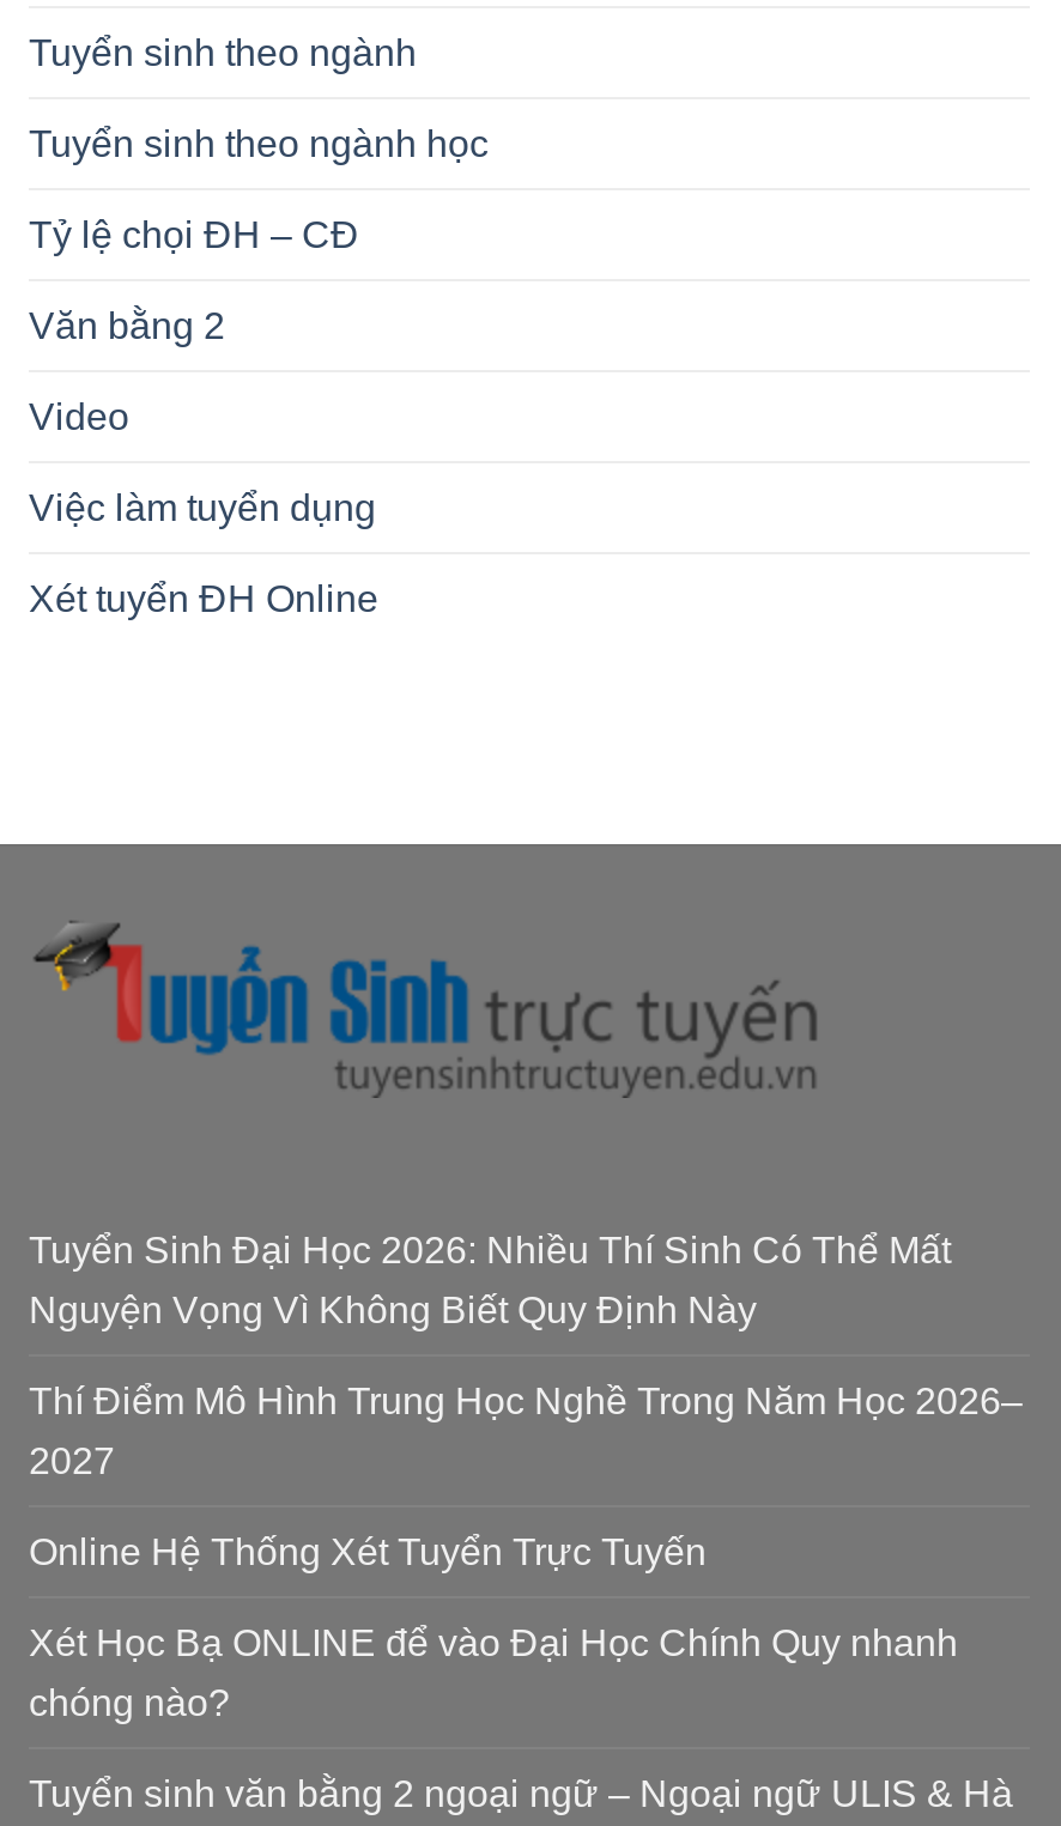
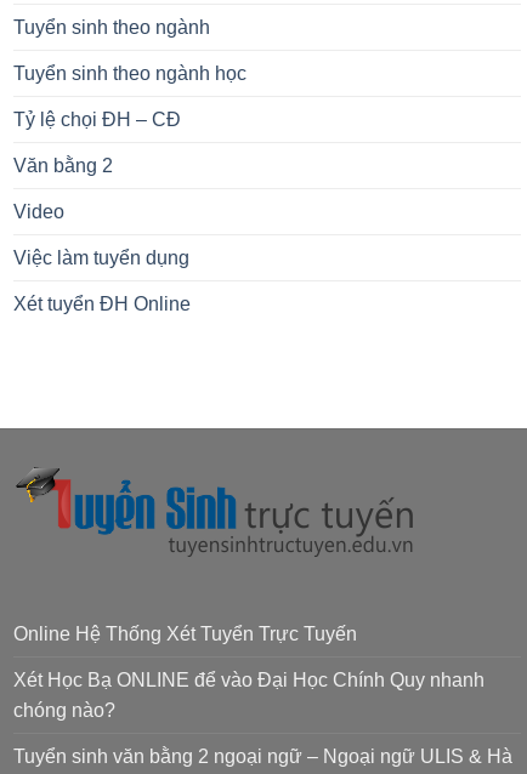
- Tuyển Sinh Đại Học 2026: Nhiều Thí Sinh Có Thể Mất
- Nguyện Vọng Vì Không Biết Quy Định Này
- Thí Điểm Mô Hình Trung Học Nghề Trong Năm Học 2026–
- 2027
